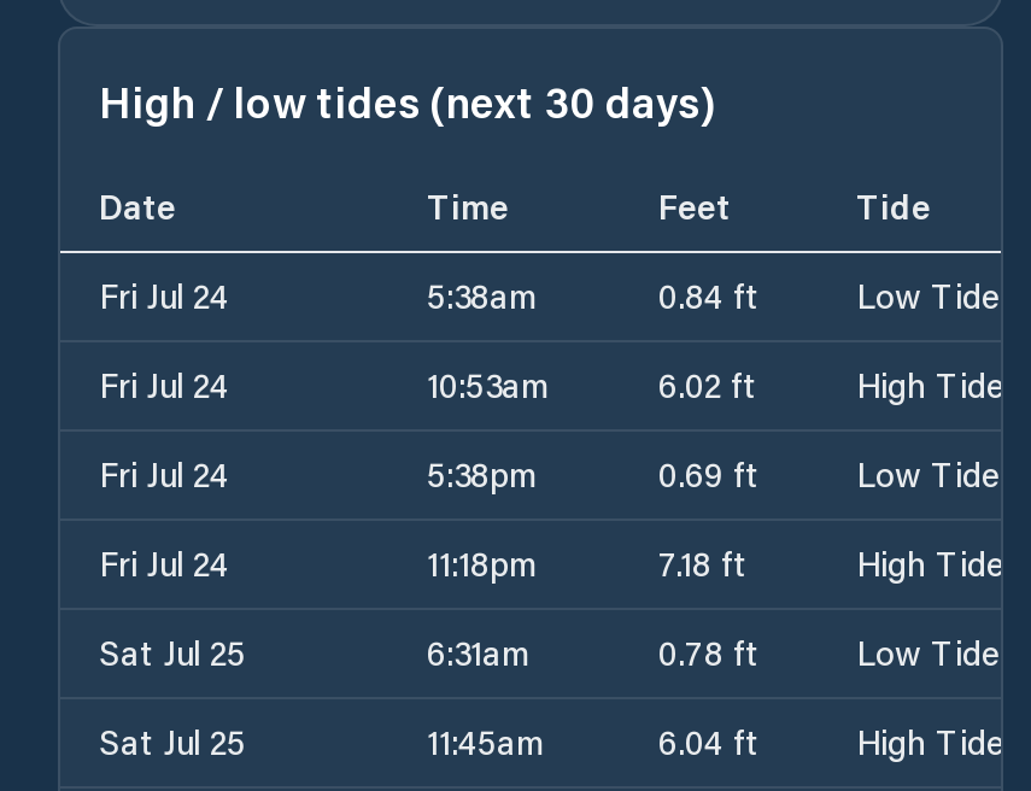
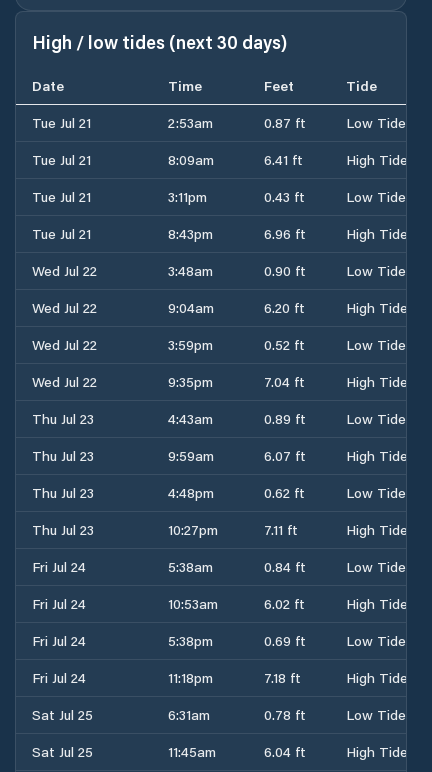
+ Tue Jul 21
+ 2:53am
+ 0.87 ft
+ Low Tide
+ Tue Jul 21
+ 8:09am
+ 6.41 ft
+ High Tide
+ Tue Jul 21
+ 3:11pm
+ 0.43 ft
+ Low Tide
+ Tue Jul 21
+ 8:43pm
+ 6.96 ft
+ High Tide
+ Wed Jul 22
+ 3:48am
+ 0.90 ft
+ Low Tide
+ Wed Jul 22
+ 9:04am
+ 6.20 ft
+ High Tide
+ Wed Jul 22
+ 3:59pm
+ 0.52 ft
+ Low Tide
+ Wed Jul 22
+ 9:35pm
+ 7.04 ft
+ High Tide
+ Thu Jul 23
+ 4:43am
+ 0.89 ft
+ Low Tide
+ Thu Jul 23
+ 9:59am
+ 6.07 ft
+ High Tide
+ Thu Jul 23
+ 4:48pm
+ 0.62 ft
+ Low Tide
+ Thu Jul 23
+ 10:27pm
+ 7.11 ft
+ High Tide
